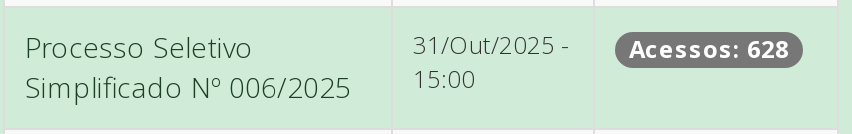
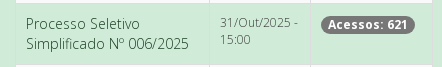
- 31/Out/2025 - Acessos: 628
+ 31/Out/2025 - Acessos: 621
